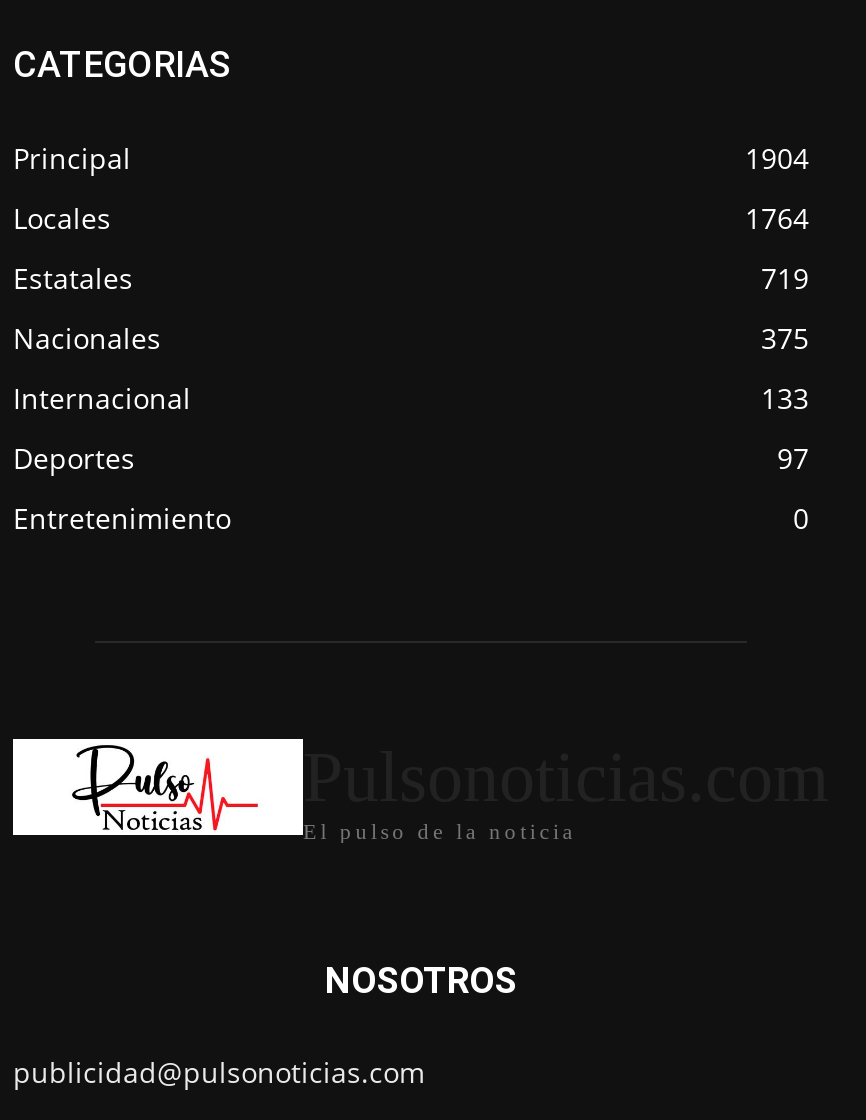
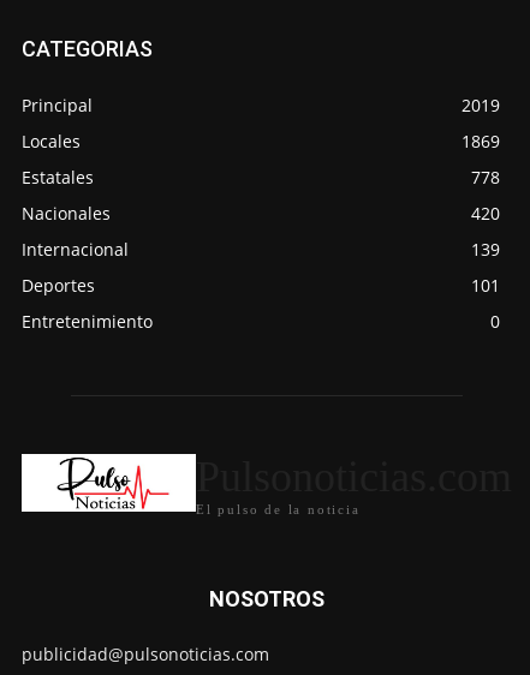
- 1904
+ 2019

- 1764
+ 1869

- 719
+ 778

- 375
+ 420

- 133
+ 139

- 97
+ 101
